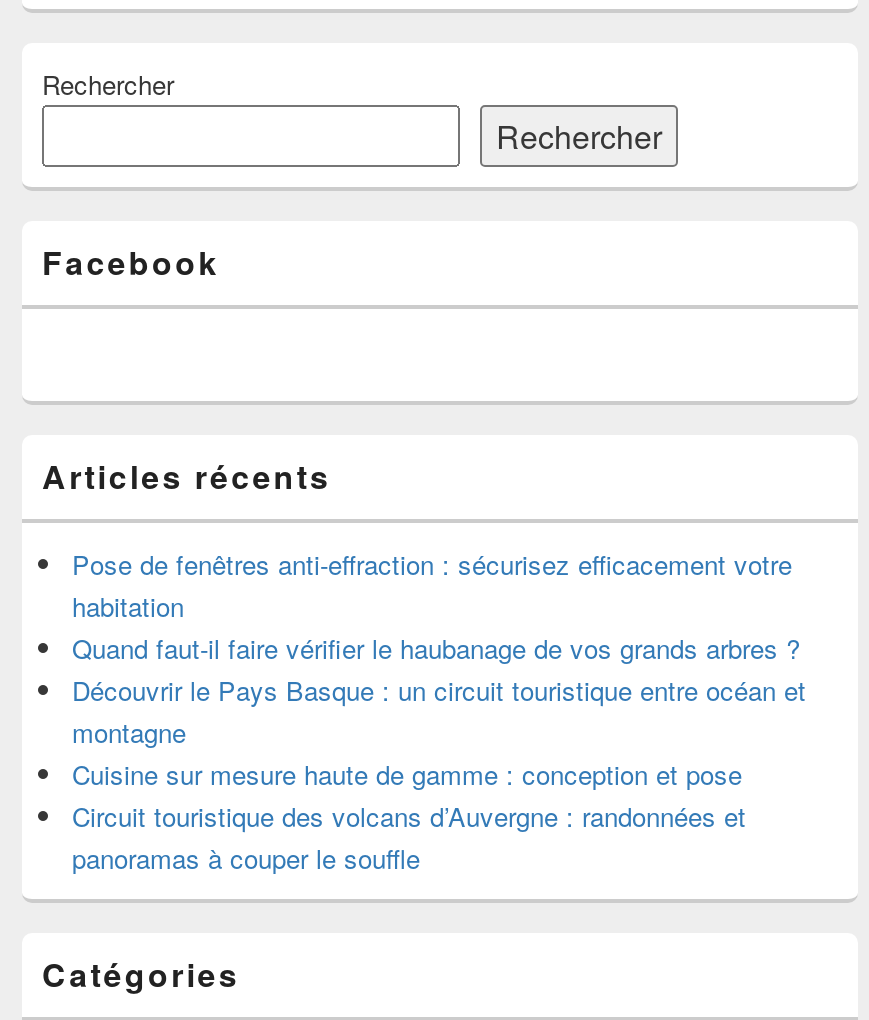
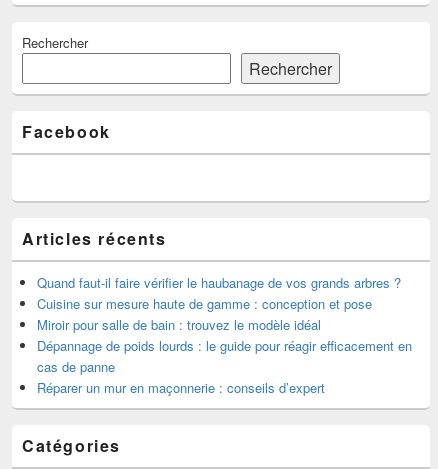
- Pose de fenêtres anti-effraction : sécurisez efficacement votre
- habitation

- Découvrir le Pays Basque : un circuit touristique entre océan et
- montagne

moved up: Cuisine sur mesure haute de gamme : conception et pose

- Circuit touristique des volcans d’Auvergne : randonnées et
- panoramas à couper le souffle
+ Miroir pour salle de bain : trouvez le modèle idéal
+ Dépannage de poids lourds : le guide pour réagir efficacement en
+ cas de panne
+ Réparer un mur en maçonnerie : conseils d’expert
